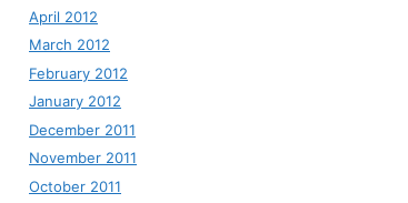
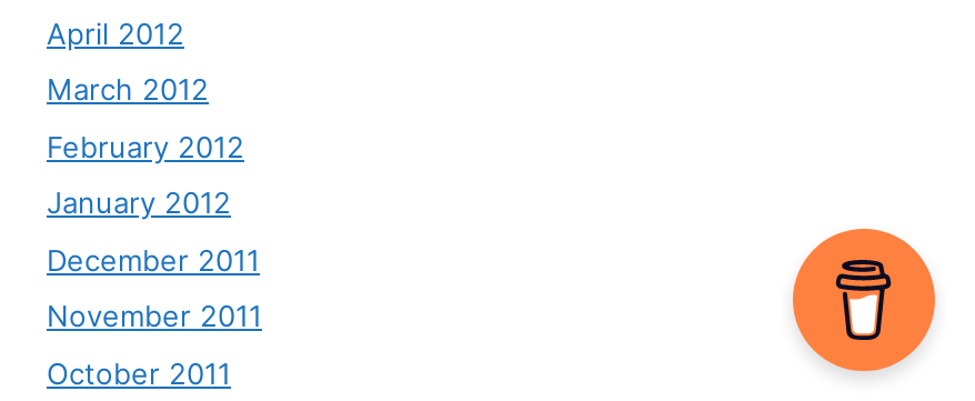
+ [image]
